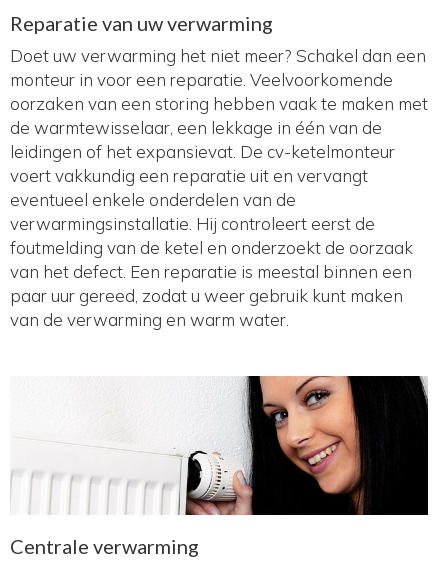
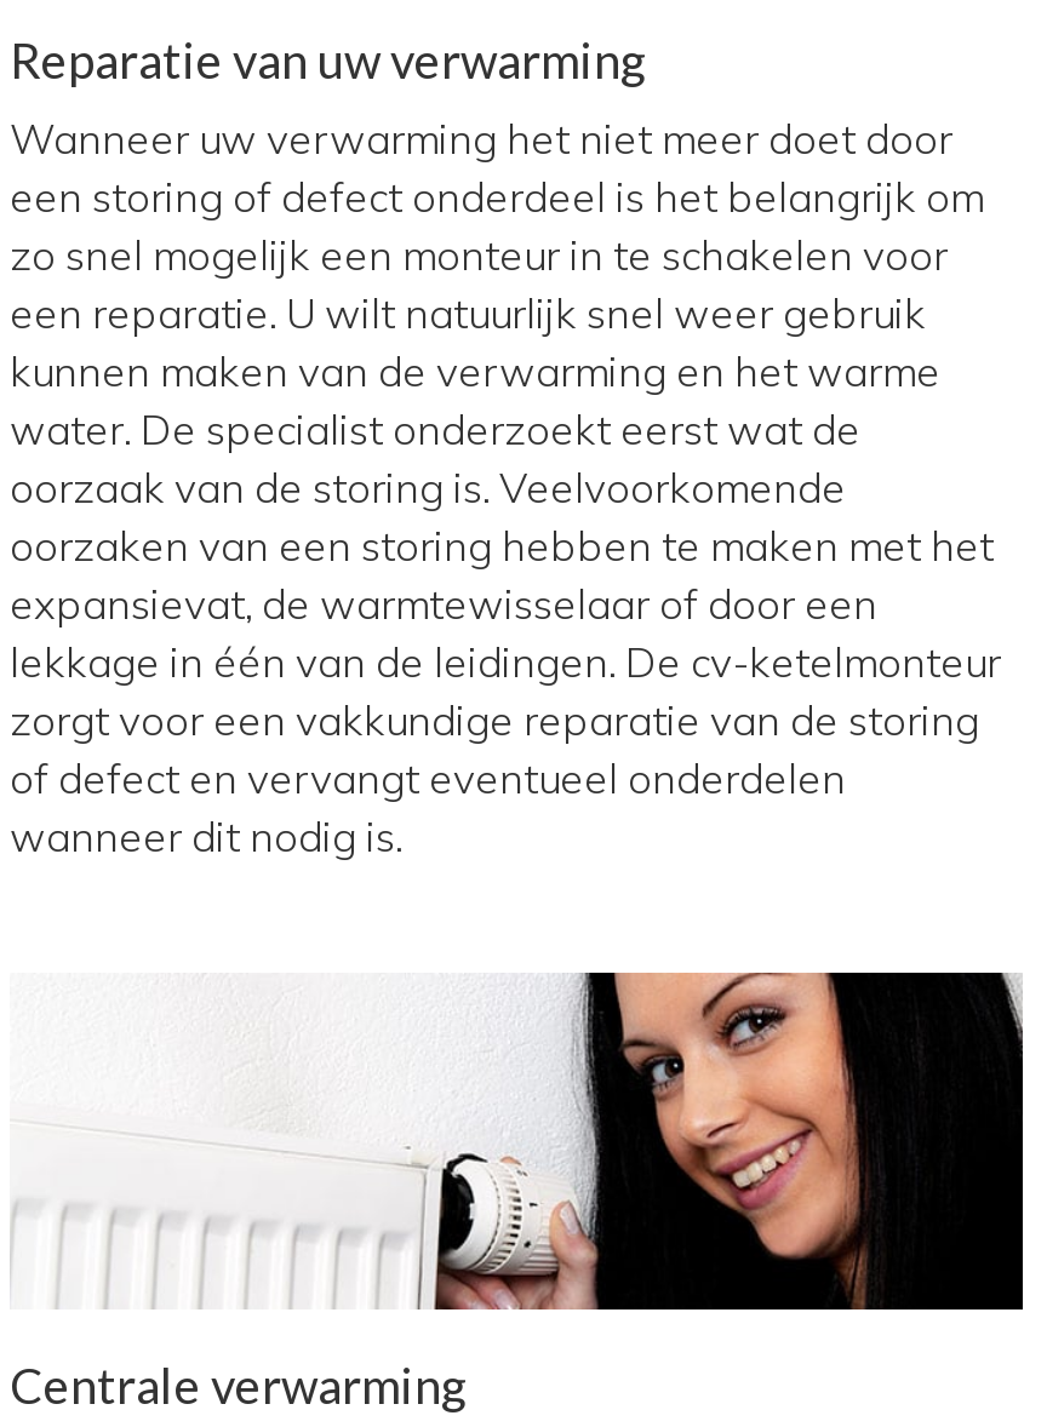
- Doet uw verwarming het niet meer? Schakel dan een
- monteur in voor een reparatie. Veelvoorkomende
- oorzaken van een storing hebben vaak te maken met
- de warmtewisselaar, een lekkage in één van de
- leidingen of het expansievat. De cv-ketelmonteur
- voert vakkundig een reparatie uit en vervangt
- eventueel enkele onderdelen van de
- verwarmingsinstallatie. Hij controleert eerst de
- foutmelding van de ketel en onderzoekt de oorzaak
- van het defect. Een reparatie is meestal binnen een
- paar uur gereed, zodat u weer gebruik kunt maken
- van de verwarming en warm water.
+ Wanneer uw verwarming het niet meer doet door
+ een storing of defect onderdeel is het belangrijk om
+ zo snel mogelijk een monteur in te schakelen voor
+ een reparatie. U wilt natuurlijk snel weer gebruik
+ kunnen maken van de verwarming en het warme
+ water. De specialist onderzoekt eerst wat de
+ oorzaak van de storing is. Veelvoorkomende
+ oorzaken van een storing hebben te maken met het
+ expansievat, de warmtewisselaar of door een
+ lekkage in één van de leidingen. De cv-ketelmonteur
+ zorgt voor een vakkundige reparatie van de storing
+ of defect en vervangt eventueel onderdelen
+ wanneer dit nodig is.
